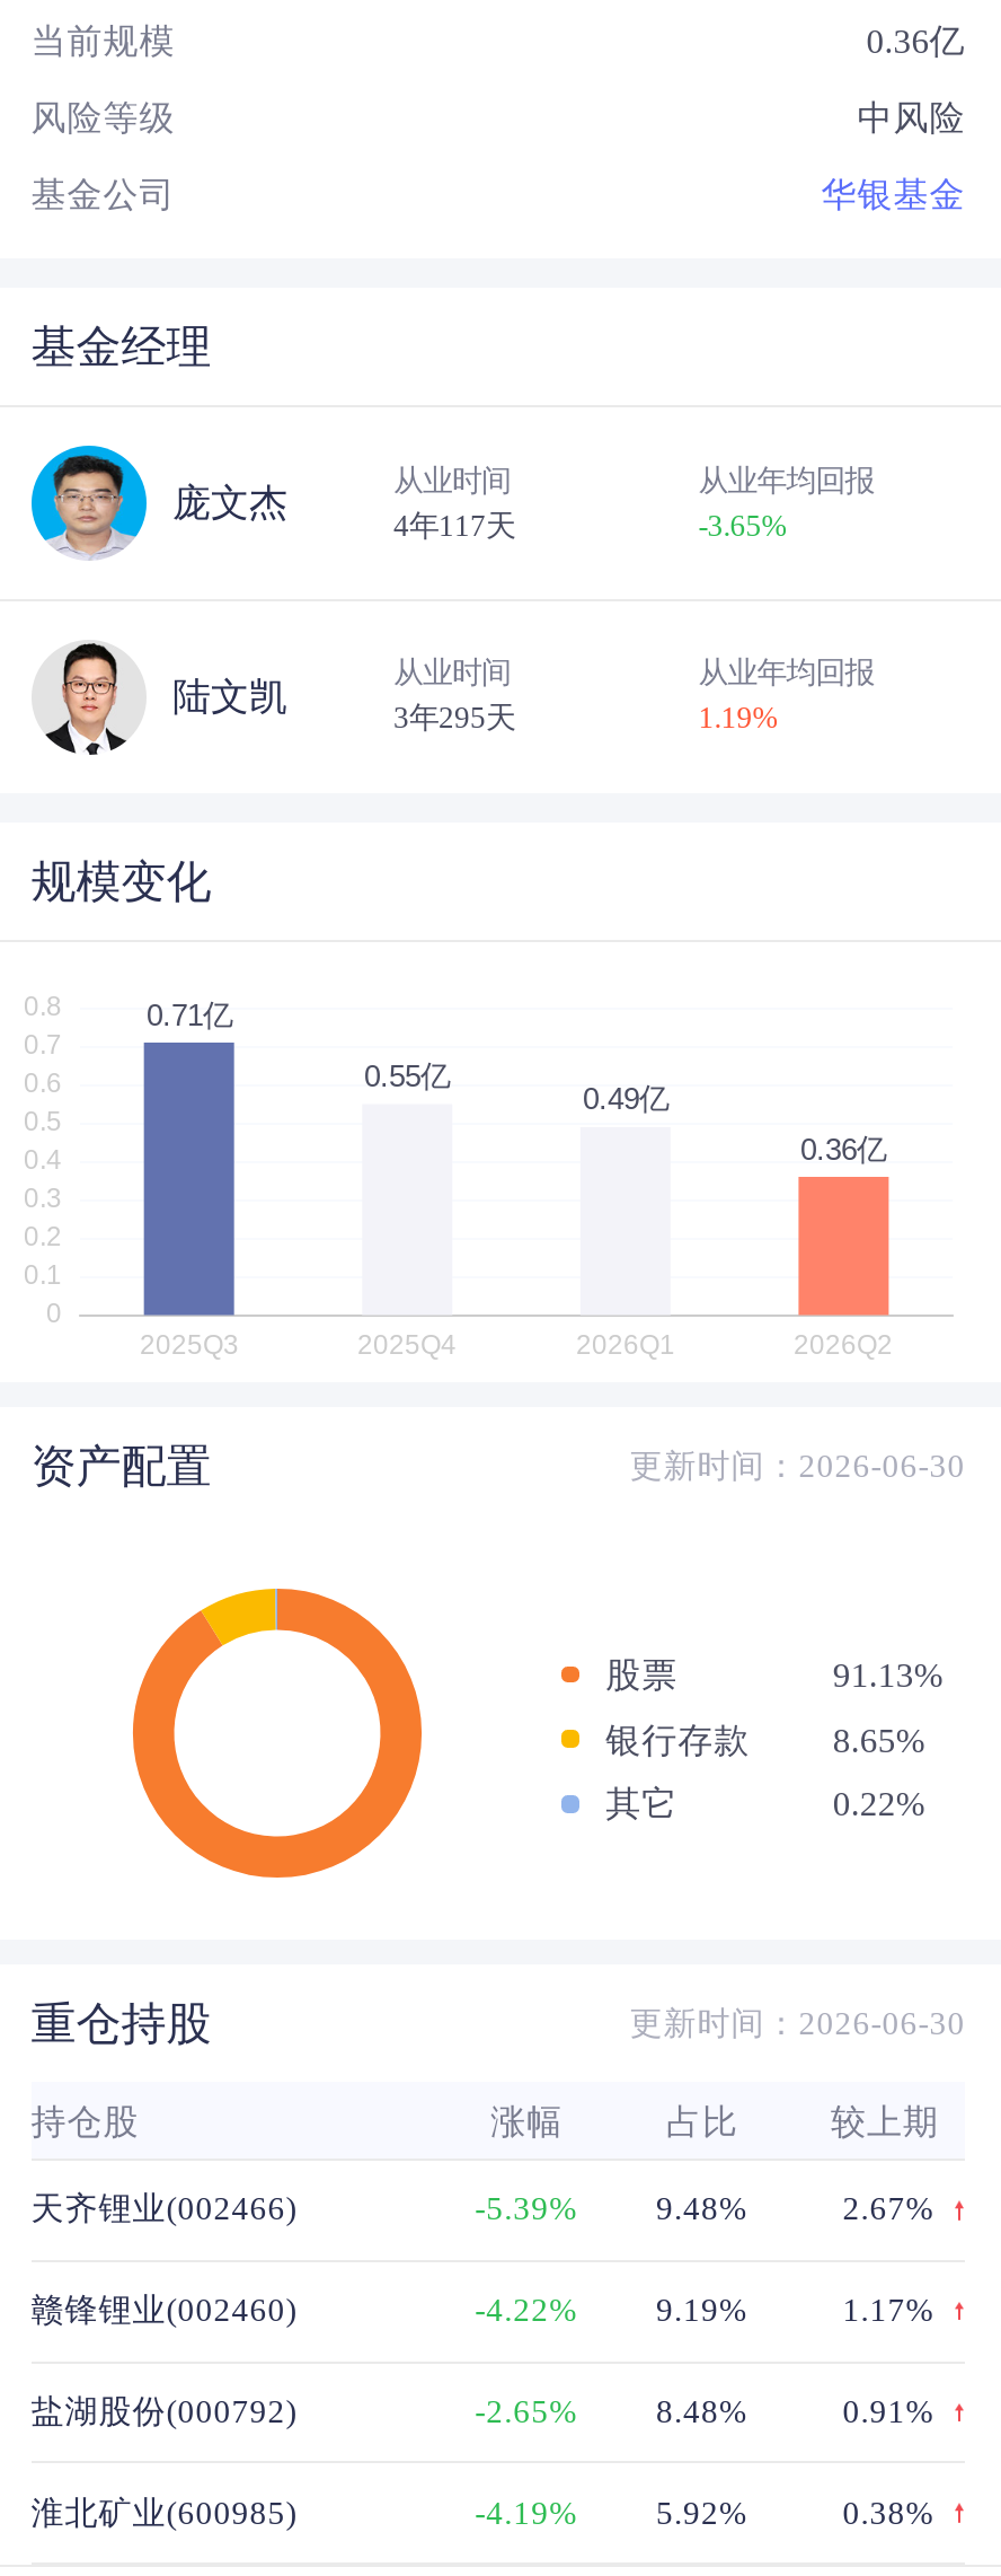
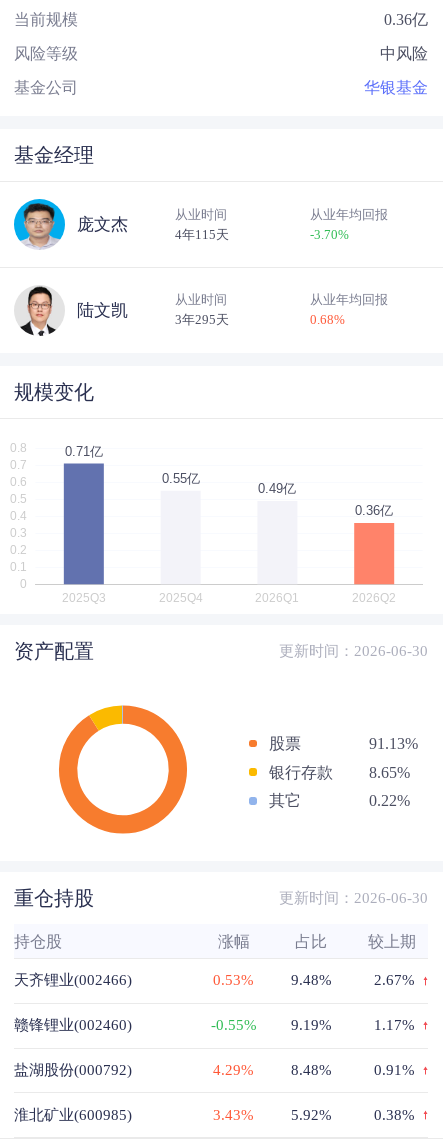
- 4年117天
+ 4年115天

- -3.65%
+ -3.70%

- 1.19%
+ 0.68%

- -5.39%
+ 0.53%

- -4.22%
+ -0.55%

- -2.65%
+ 4.29%

- -4.19%
+ 3.43%
